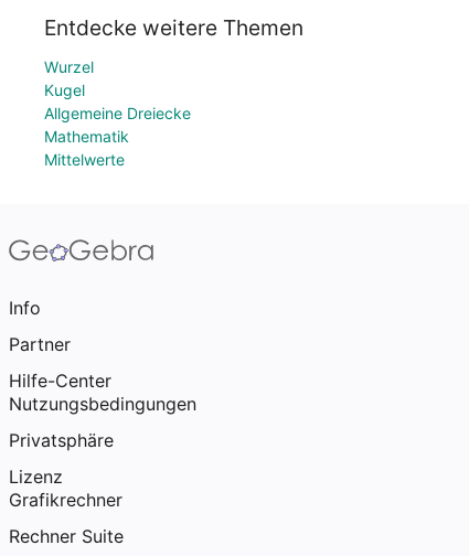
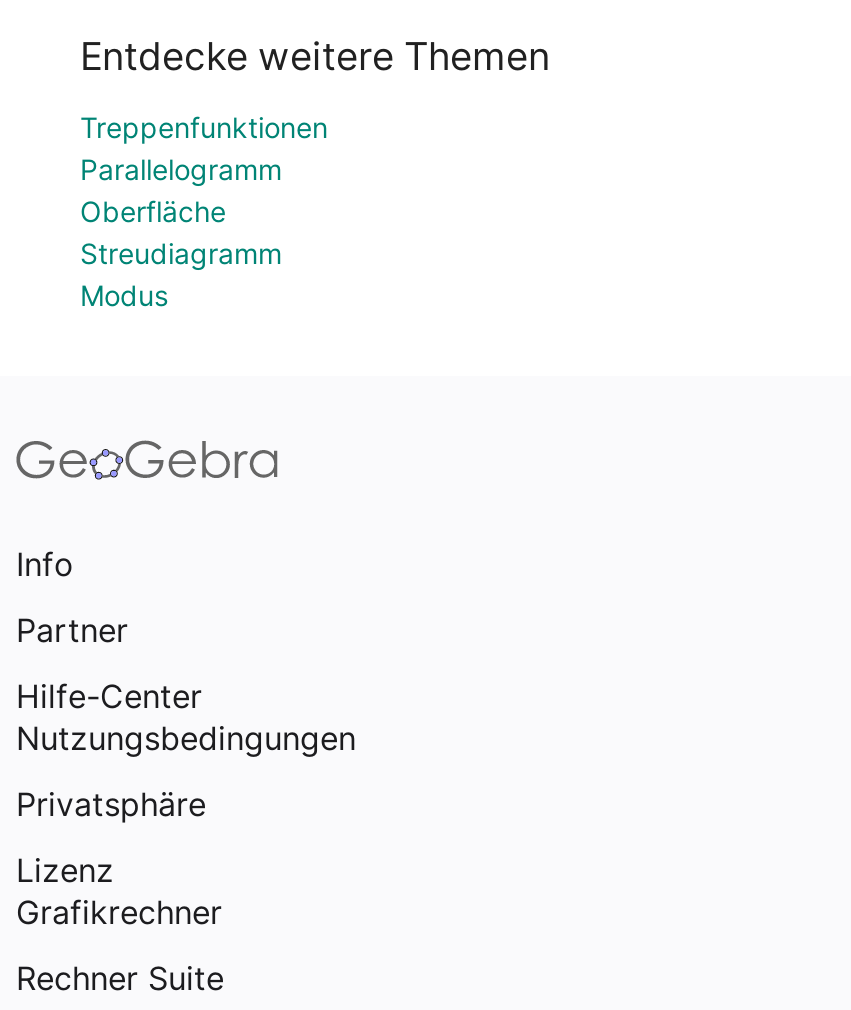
- Wurzel
- Kugel
- Allgemeine Dreiecke
- Mathematik
- Mittelwerte
+ Treppenfunktionen
+ Parallelogramm
+ Oberfläche
+ Streudiagramm
+ Modus
